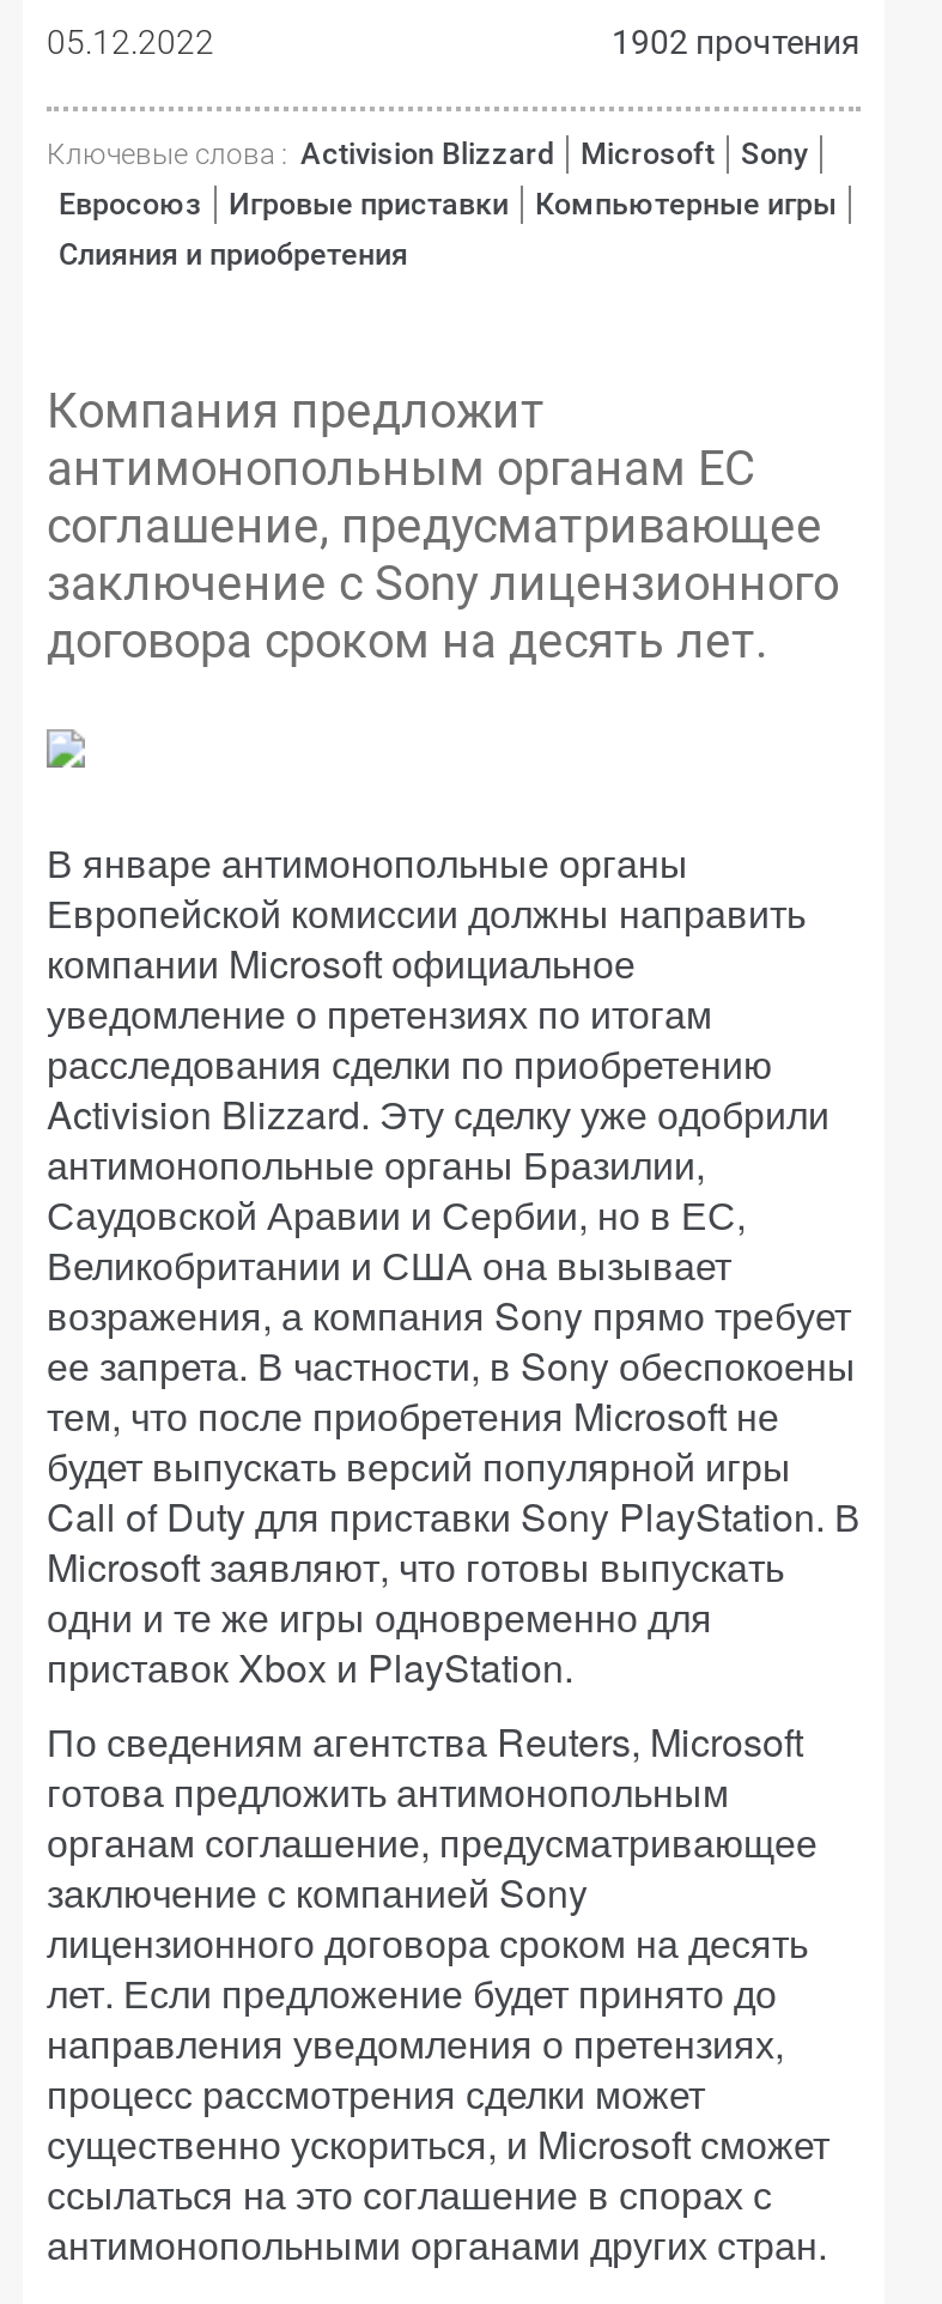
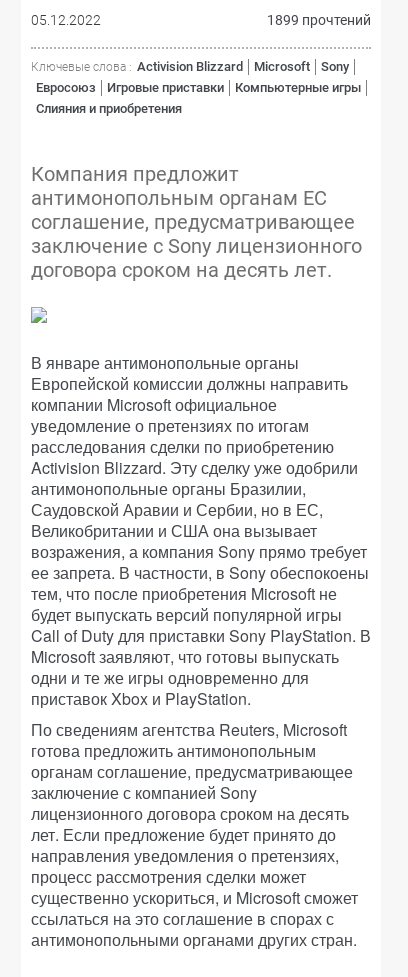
- 1902 прочтения
+ 1899 прочтений
